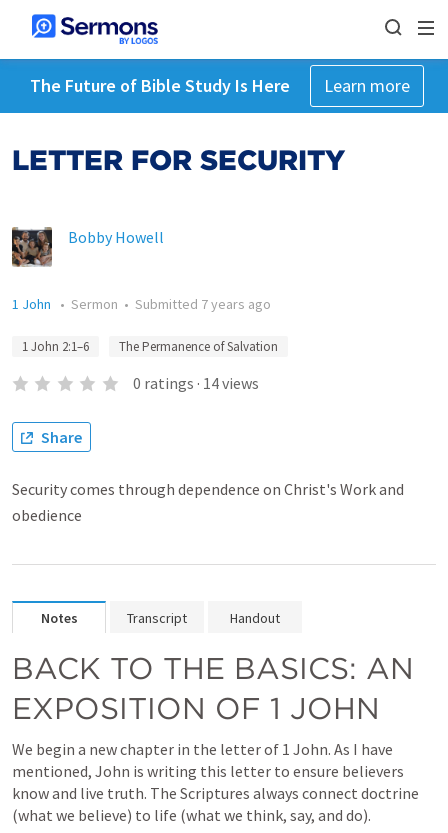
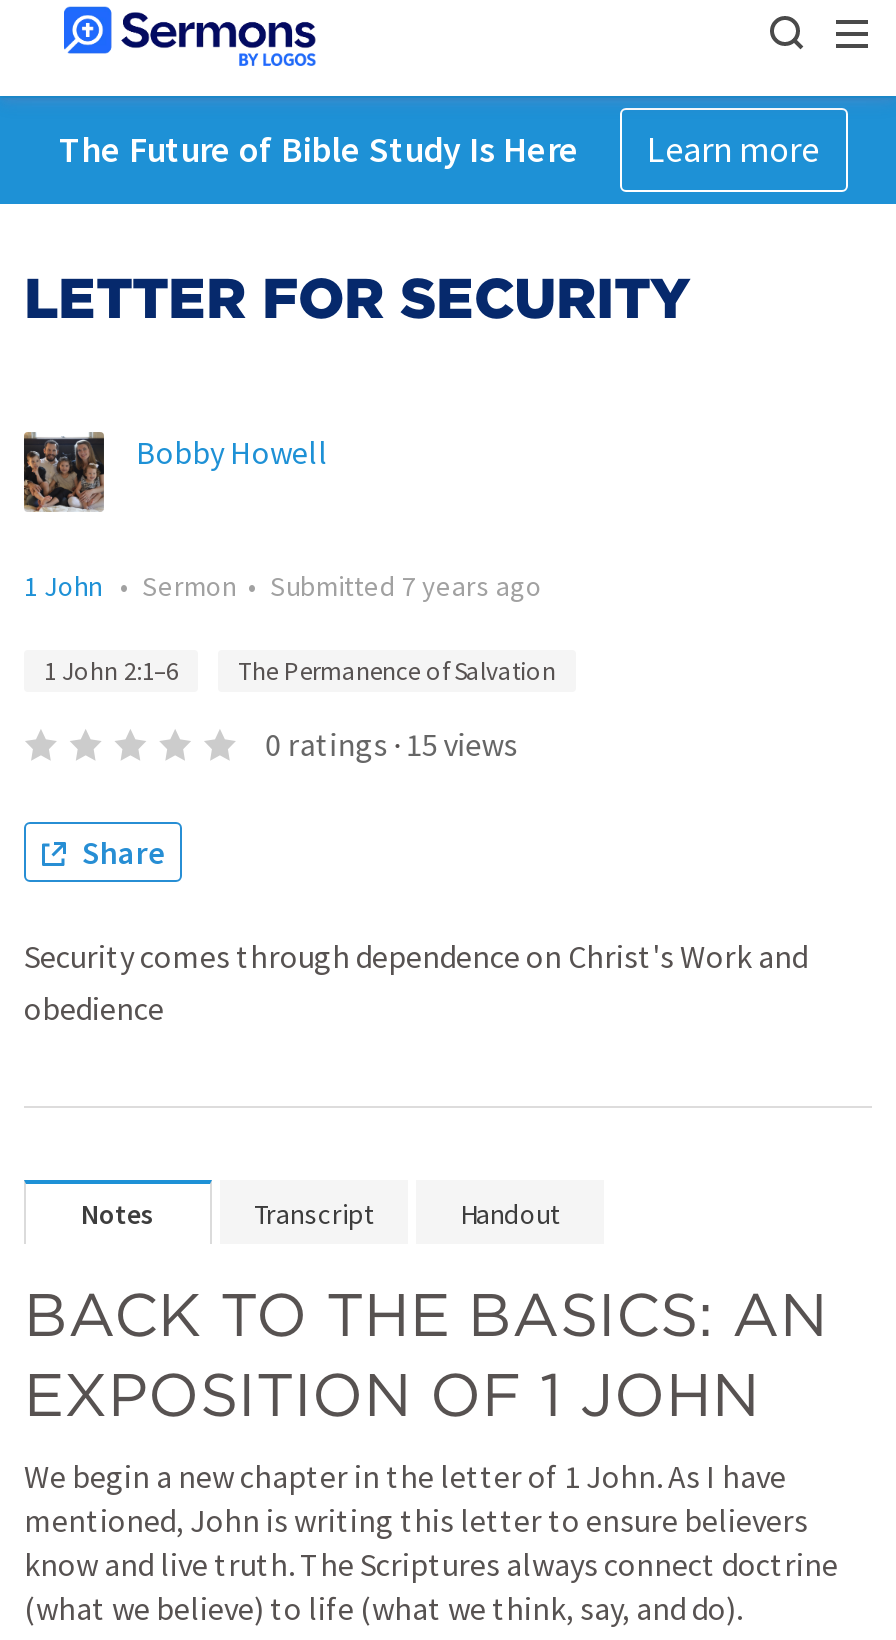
- 0 ratings · 14 views
+ 0 ratings · 15 views
